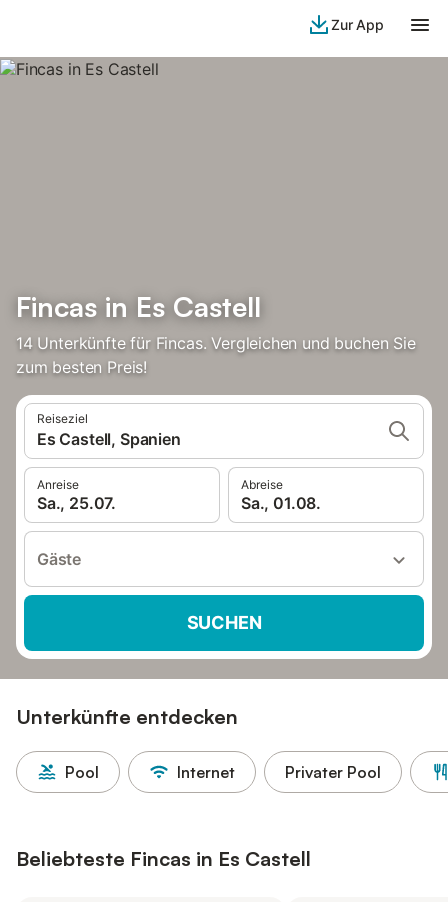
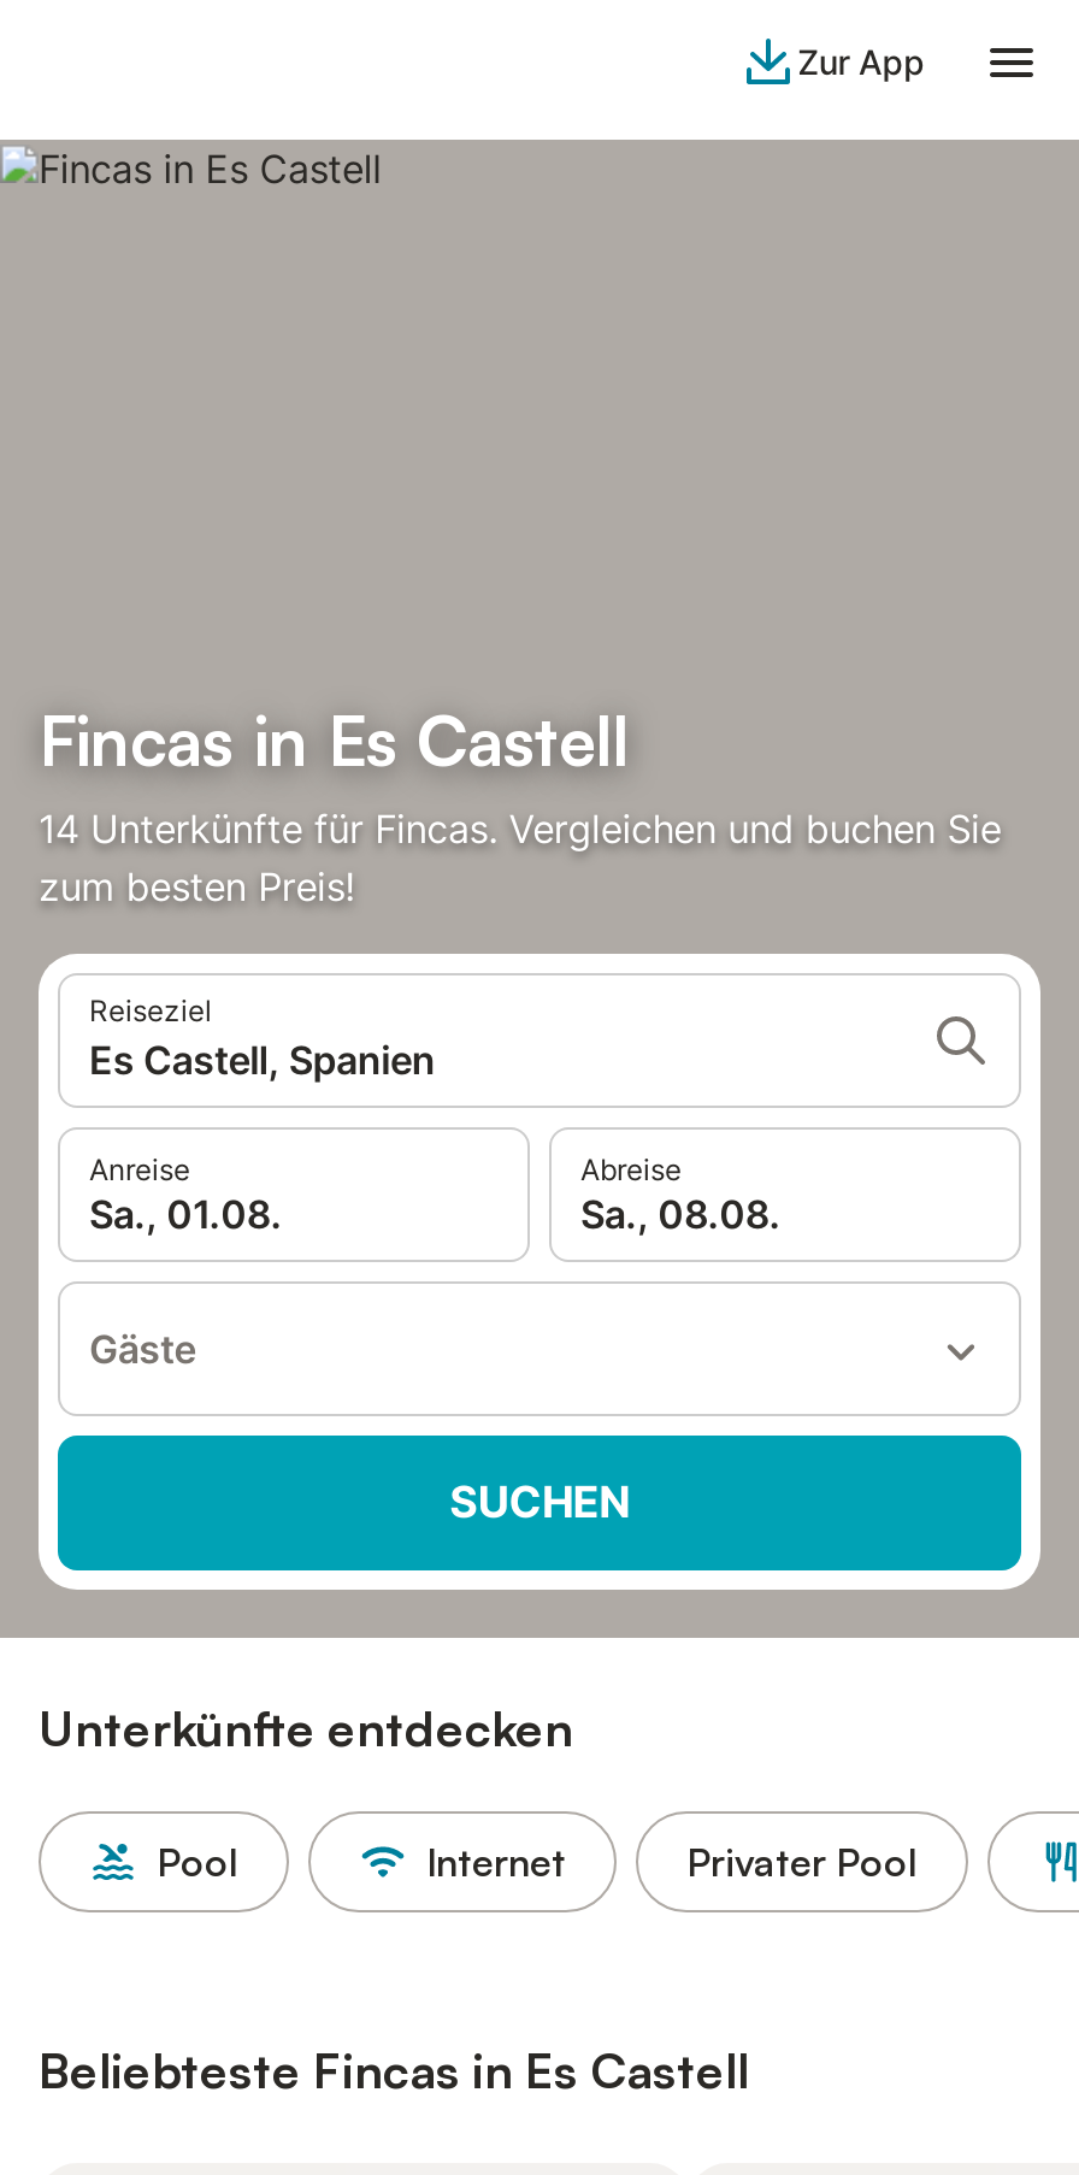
- Sa., 25.07.
+ Sa., 01.08.

- Sa., 01.08.
+ Sa., 08.08.
